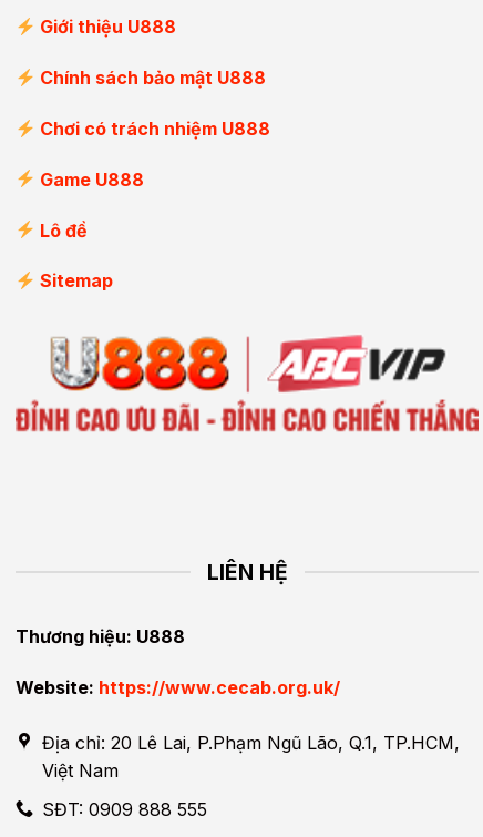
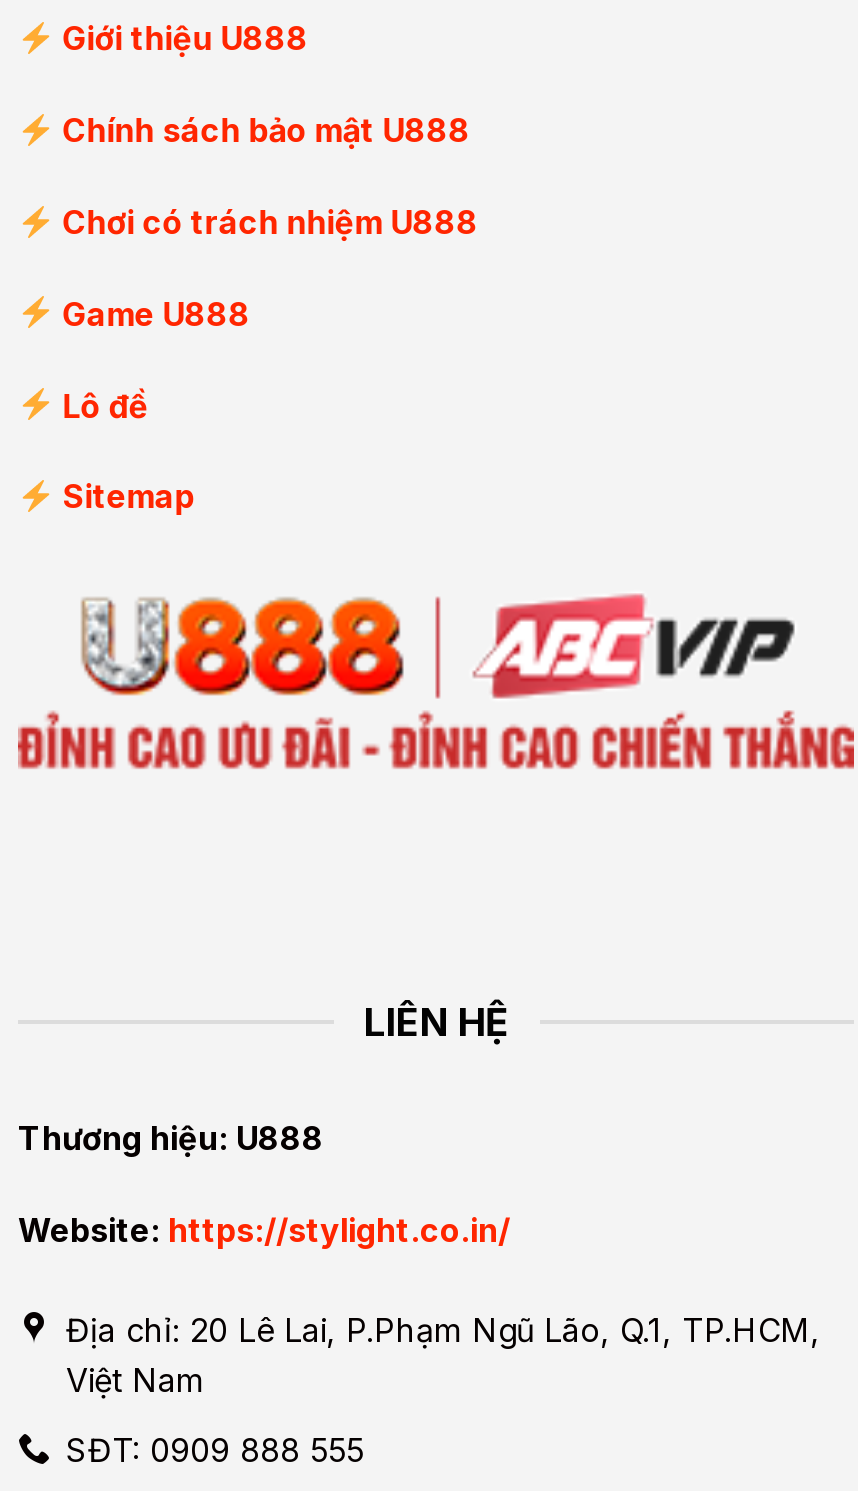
- Website: https://www.cecab.org.uk/
+ Website: https://stylight.co.in/
